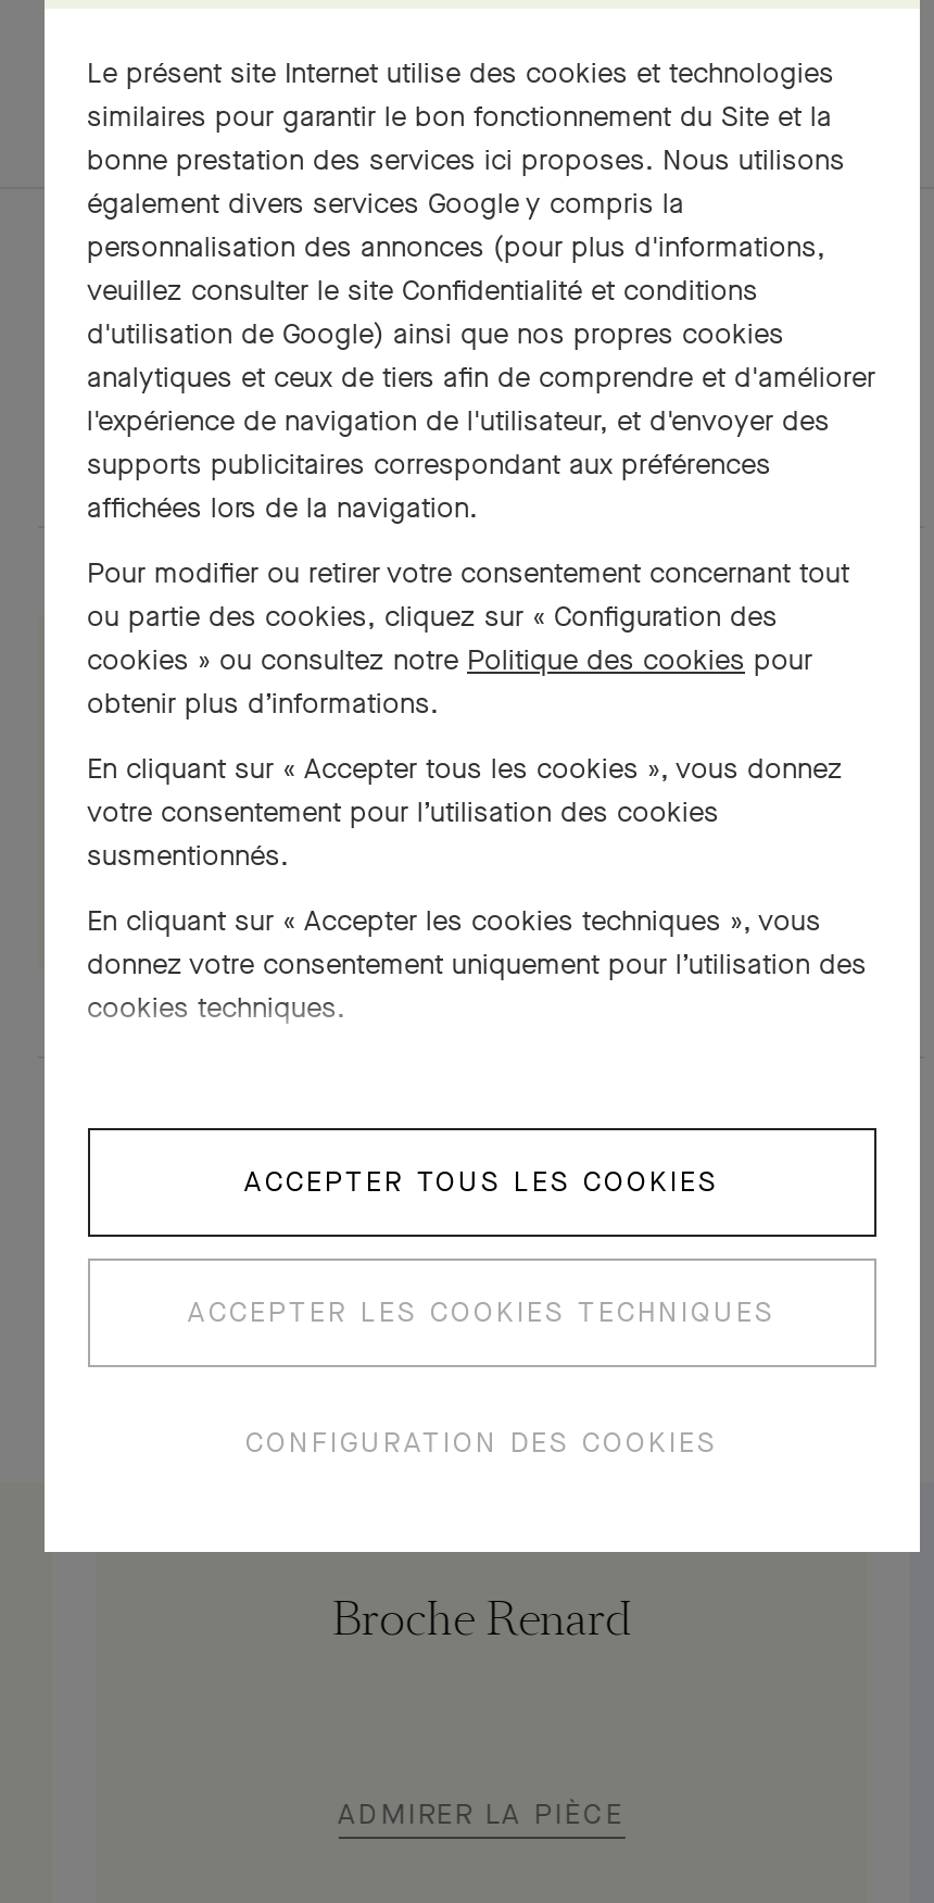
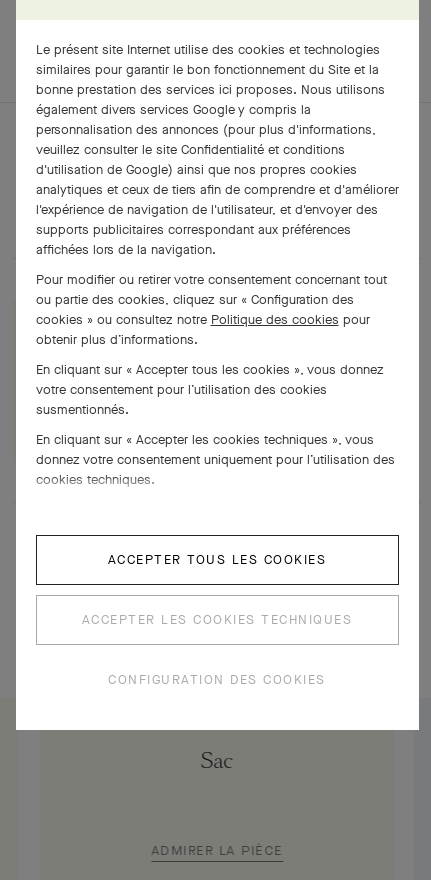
- Broche Renard
+ Sac
